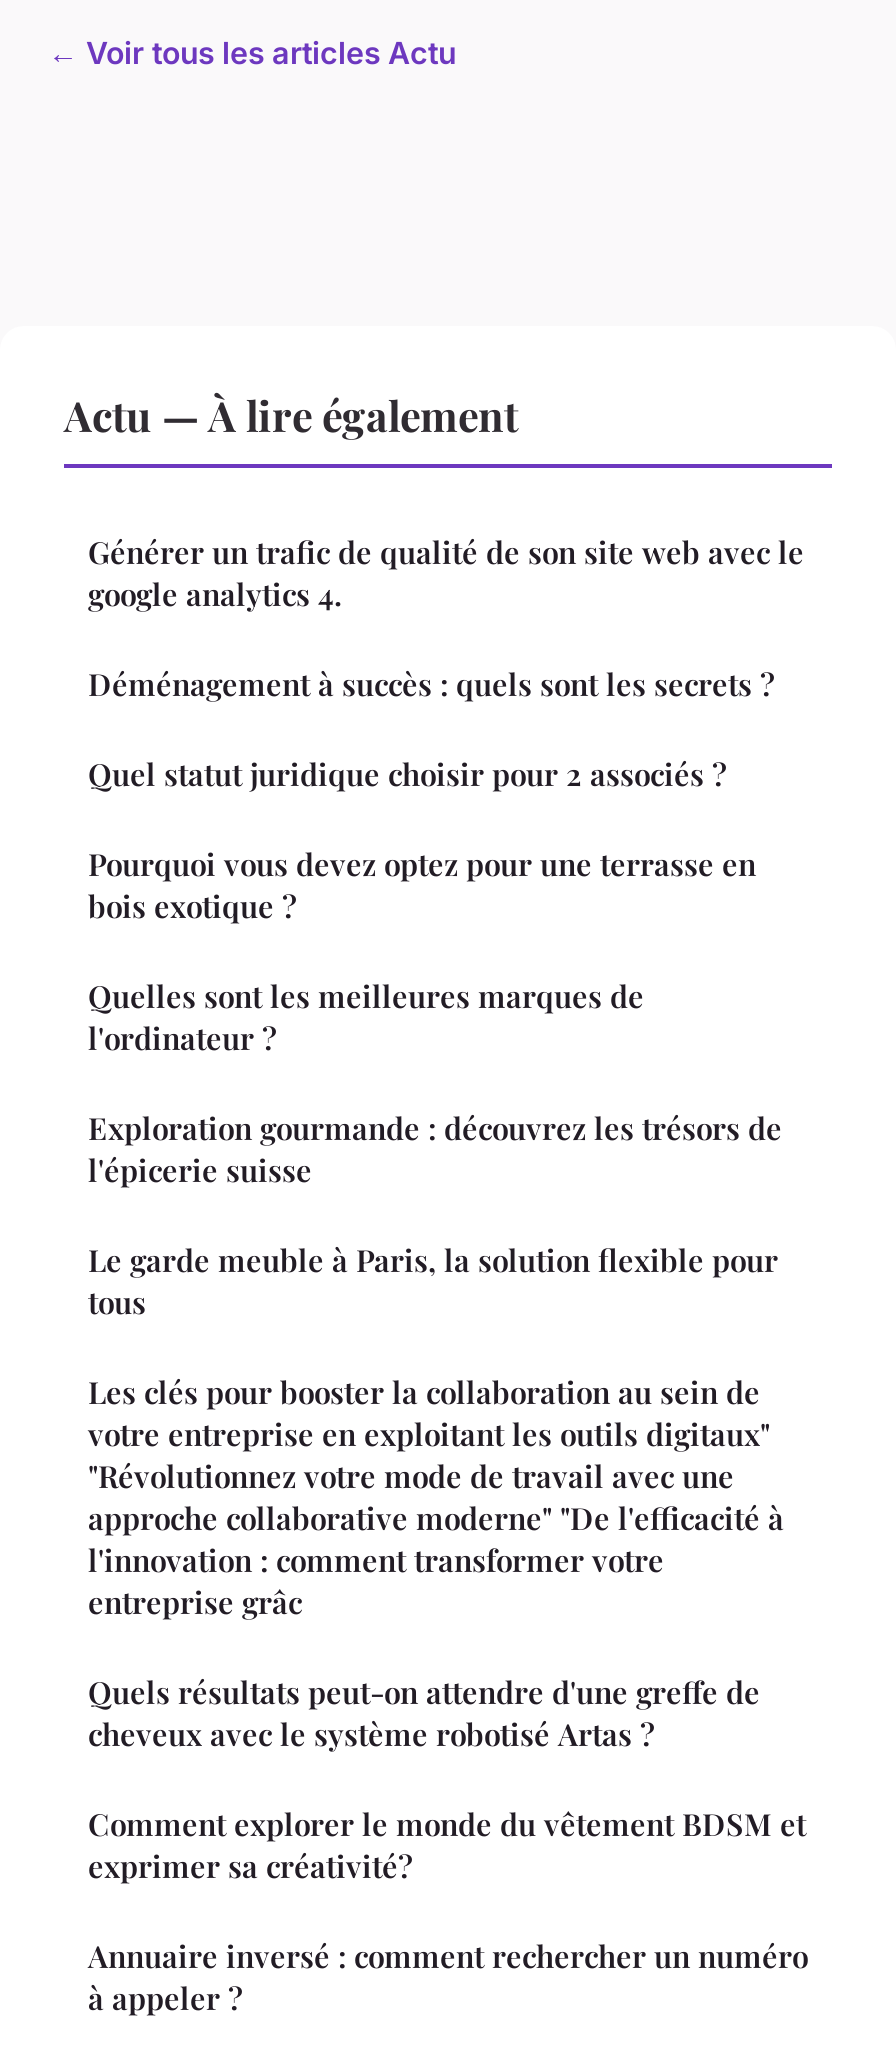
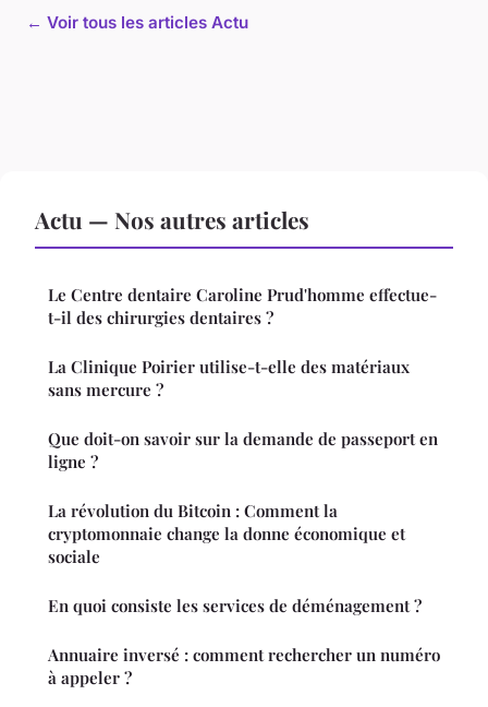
- Actu — À lire également
- Générer un trafic de qualité de son site web avec le
- google analytics 4.
- Déménagement à succès : quels sont les secrets ?
- Quel statut juridique choisir pour 2 associés ?
- Pourquoi vous devez optez pour une terrasse en
- bois exotique ?
- Quelles sont les meilleures marques de
- l'ordinateur ?
- Exploration gourmande : découvrez les trésors de
- l'épicerie suisse
- Le garde meuble à Paris, la solution flexible pour
- tous
- Les clés pour booster la collaboration au sein de
- votre entreprise en exploitant les outils digitaux"
- "Révolutionnez votre mode de travail avec une
- approche collaborative moderne" "De l'efficacité à
- l'innovation : comment transformer votre
- entreprise grâc
- Quels résultats peut-on attendre d'une greffe de
- cheveux avec le système robotisé Artas ?
- Comment explorer le monde du vêtement BDSM et
- exprimer sa créativité?
+ Actu — Nos autres articles
+ Le Centre dentaire Caroline Prud'homme effectue-
+ t-il des chirurgies dentaires ?
+ La Clinique Poirier utilise-t-elle des matériaux
+ sans mercure ?
+ Que doit-on savoir sur la demande de passeport en
+ ligne ?
+ La révolution du Bitcoin : Comment la
+ cryptomonnaie change la donne économique et
+ sociale
+ En quoi consiste les services de déménagement ?
